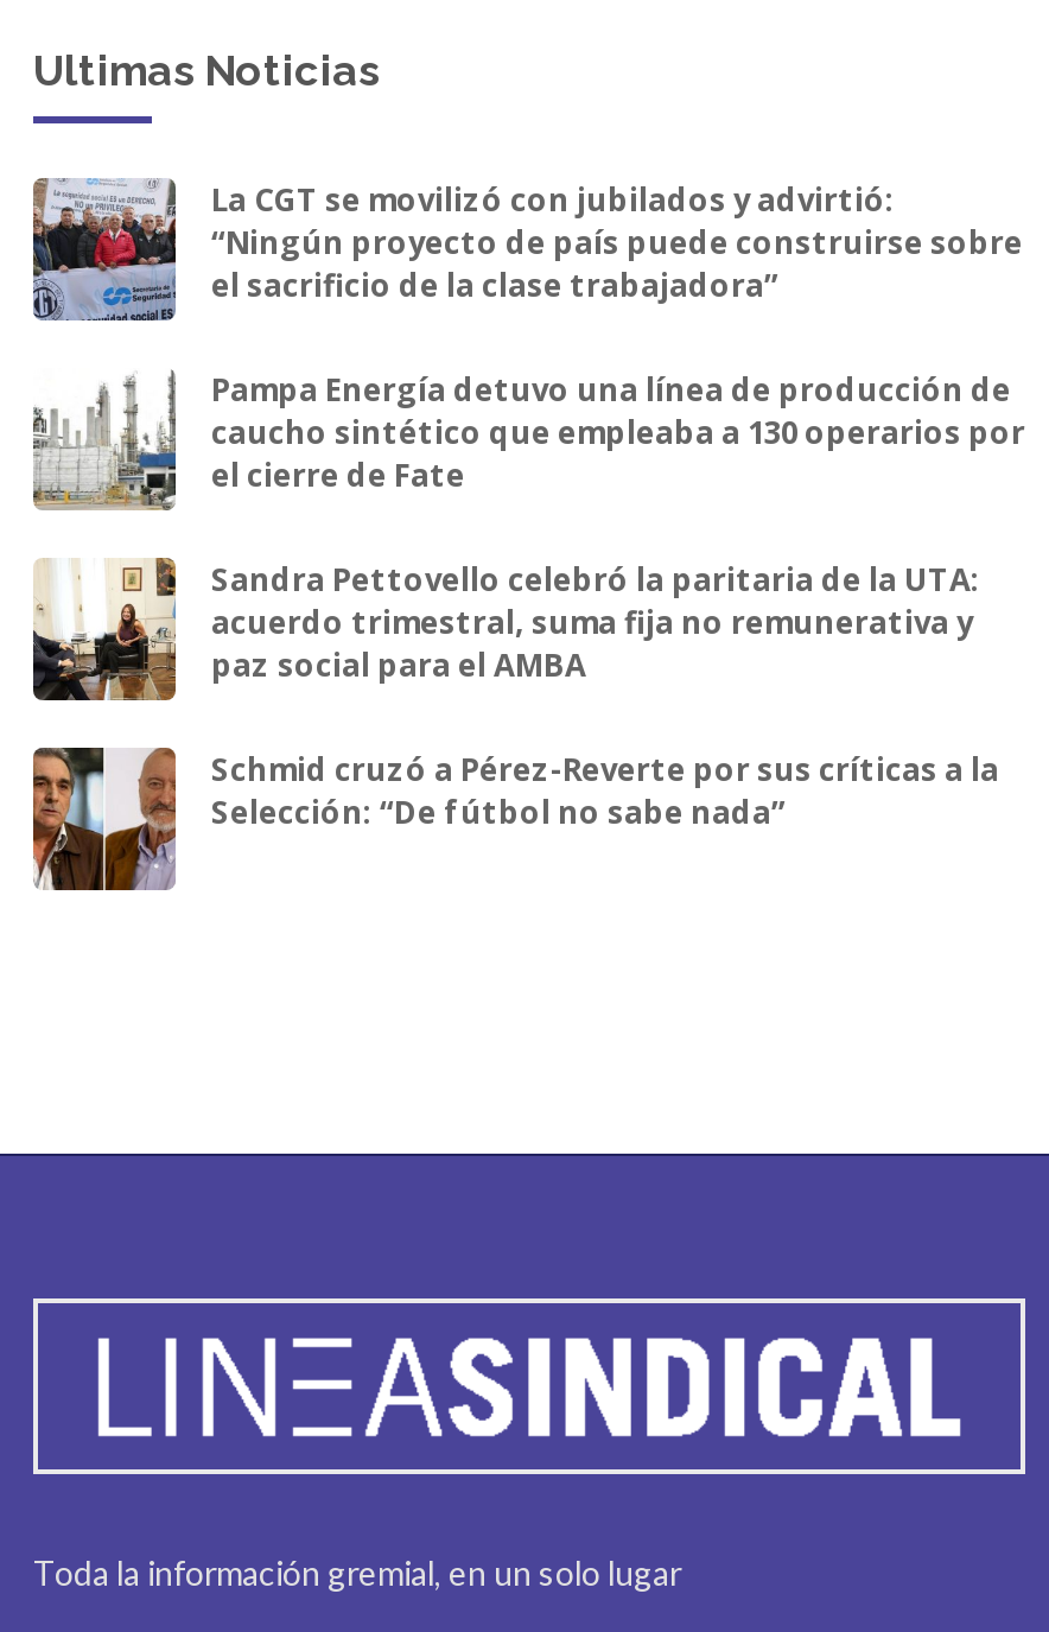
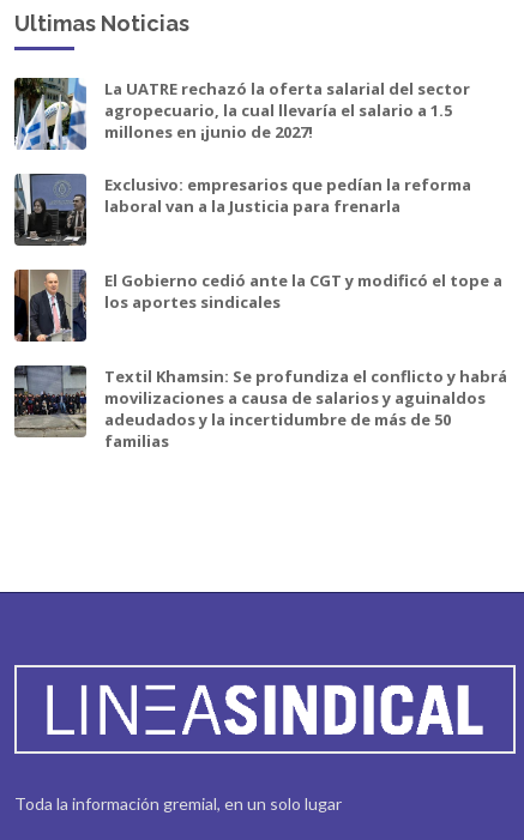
- [image]
- La CGT se movilizó con jubilados y advirtió:
- “Ningún proyecto de país puede construirse sobre
- el sacrificio de la clase trabajadora”
+ [image]
+ La UATRE rechazó la oferta salarial del sector
+ agropecuario, la cual llevaría el salario a 1.5
+ millones en ¡junio de 2027!

- [image]
- Pampa Energía detuvo una línea de producción de
- caucho sintético que empleaba a 130 operarios por
- el cierre de Fate
+ [image]
+ Exclusivo: empresarios que pedían la reforma
+ laboral van a la Justicia para frenarla

- [image]
- Sandra Pettovello celebró la paritaria de la UTA:
- acuerdo trimestral, suma fija no remunerativa y
- paz social para el AMBA
+ [image]
+ El Gobierno cedió ante la CGT y modificó el tope a
+ los aportes sindicales

- [image]
- Schmid cruzó a Pérez-Reverte por sus críticas a la
- Selección: “De fútbol no sabe nada”
+ [image]
+ Textil Khamsin: Se profundiza el conflicto y habrá
+ movilizaciones a causa de salarios y aguinaldos
+ adeudados y la incertidumbre de más de 50
+ familias
